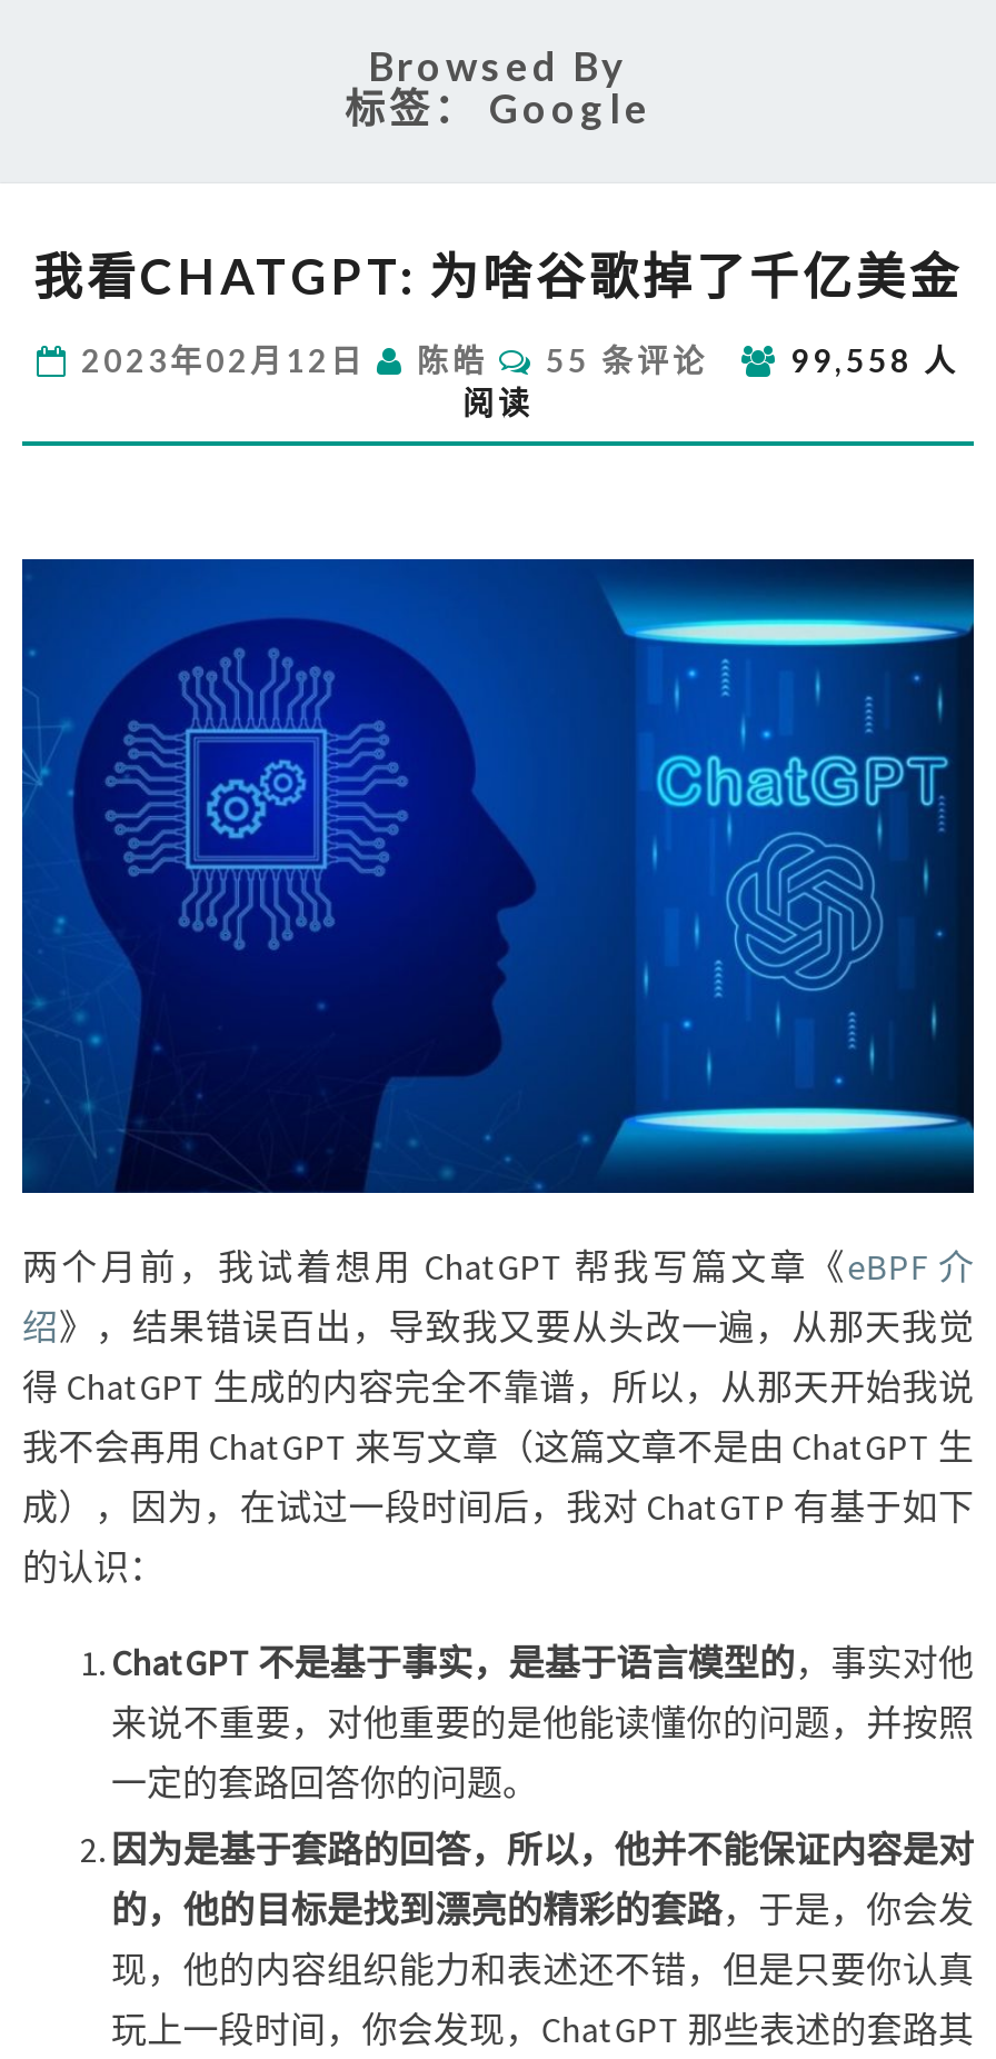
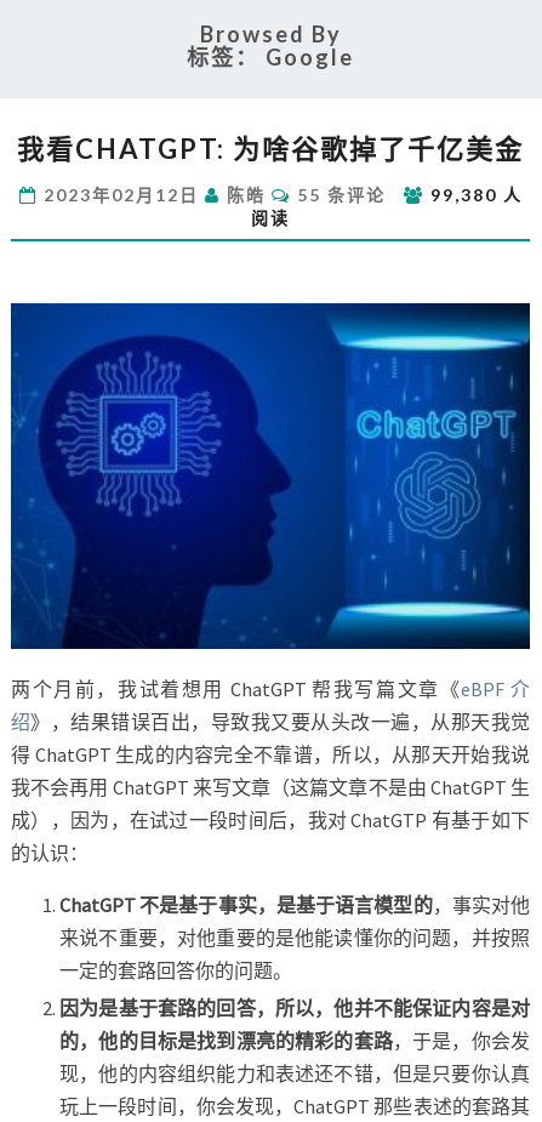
- 99,558 人
+ 99,380 人
